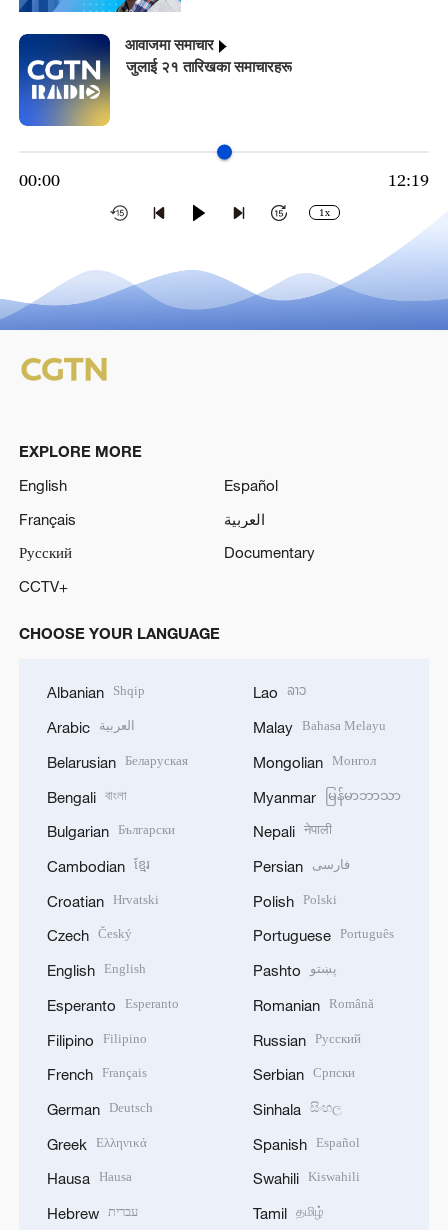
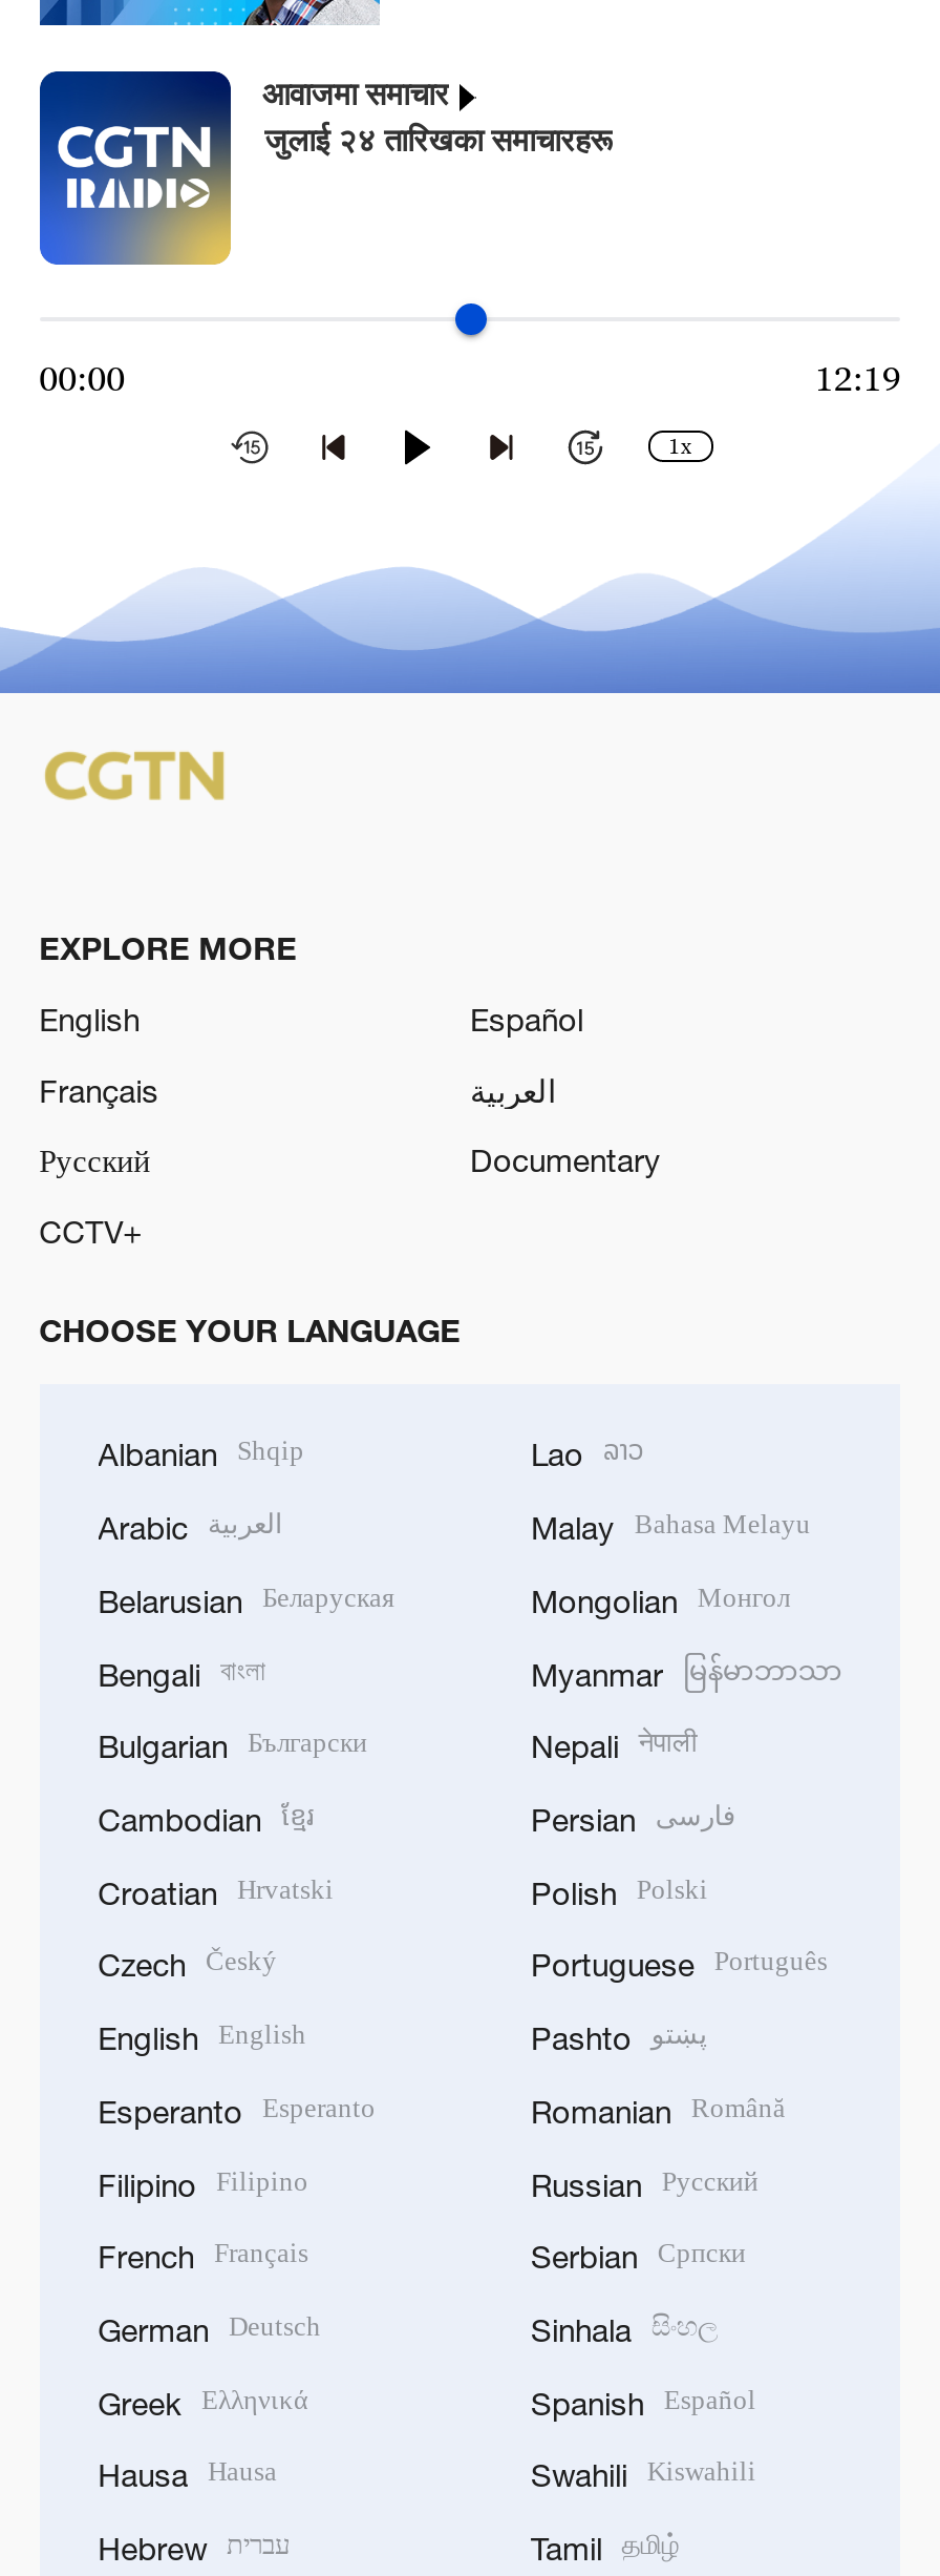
- जुलाई २१ तारिखका समाचारहरू
+ जुलाई २४ तारिखका समाचारहरू
